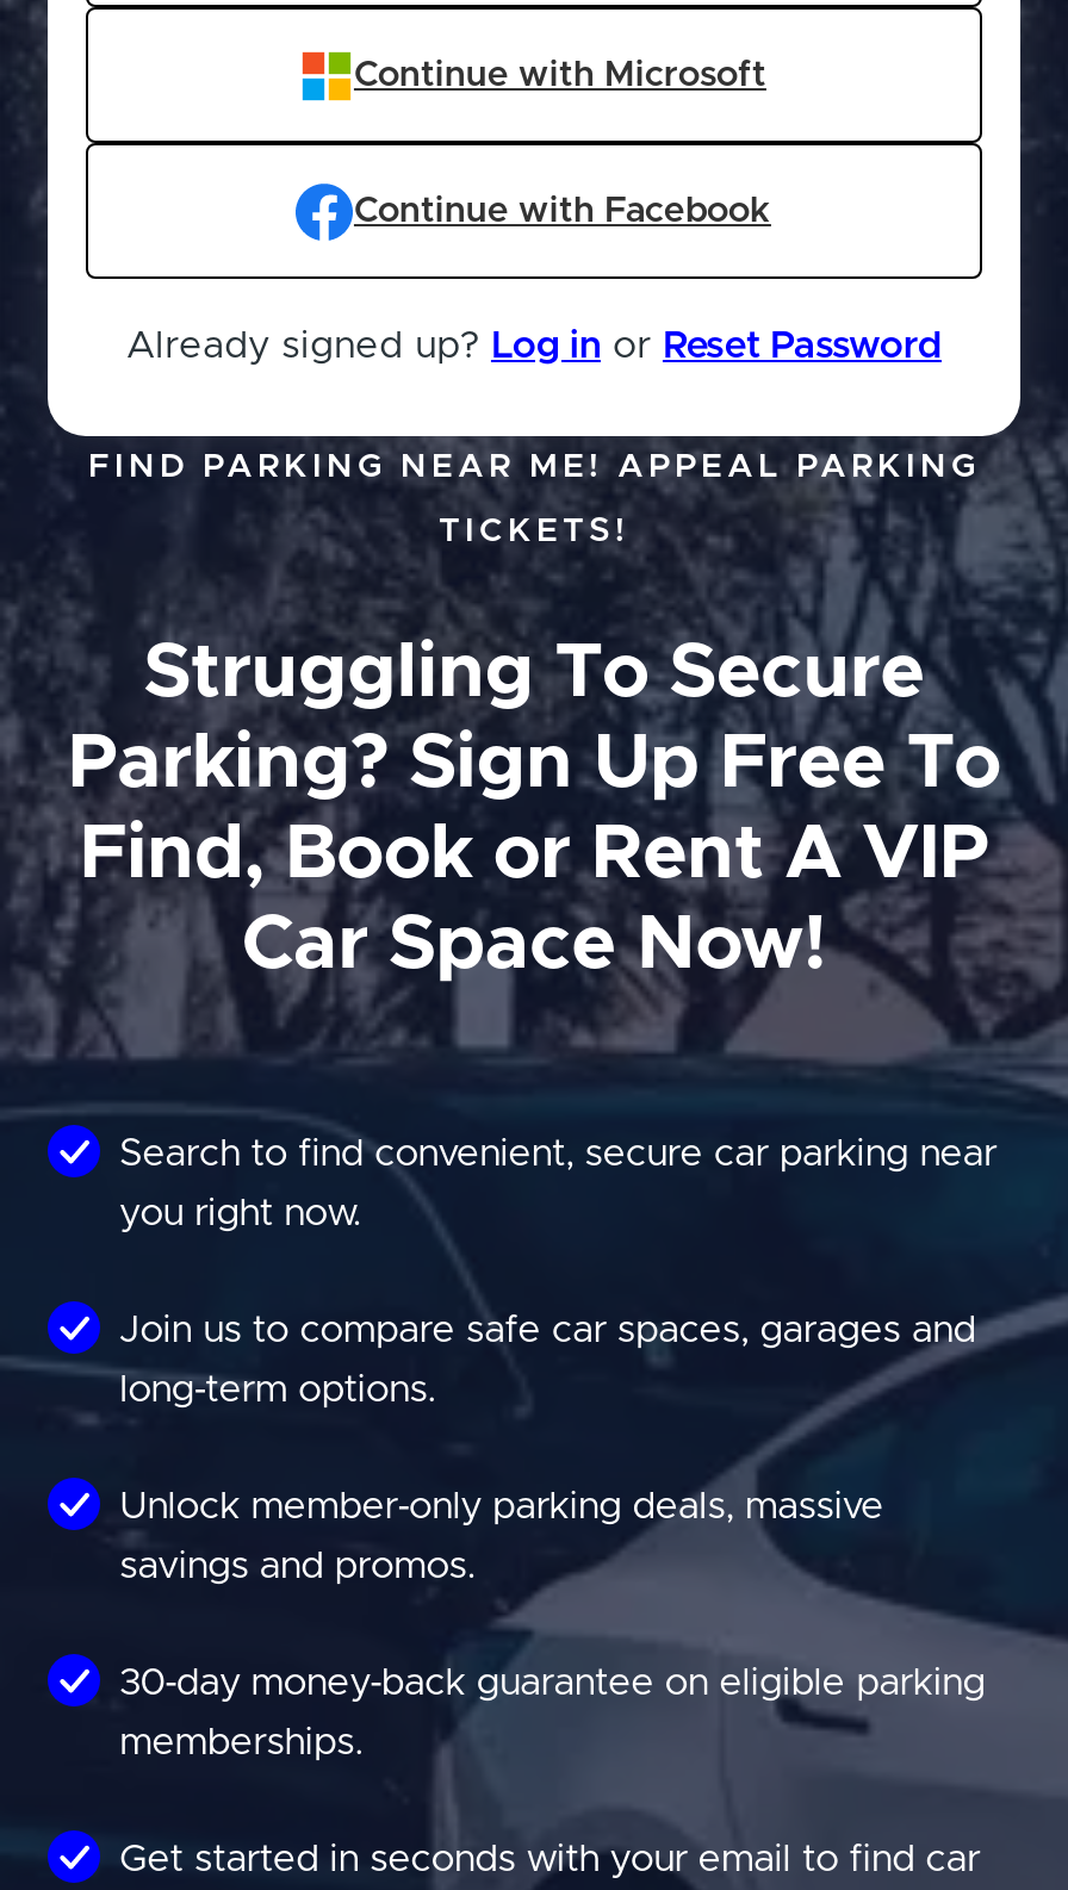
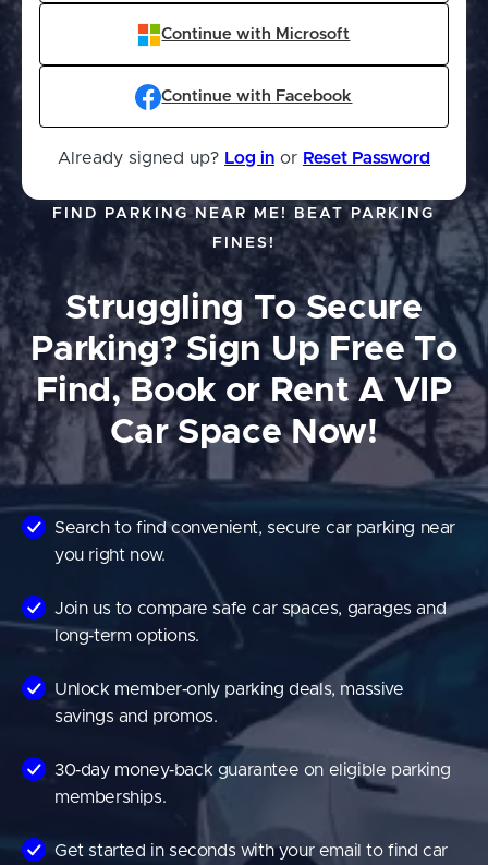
- FIND PARKING NEAR ME! APPEAL PARKING
+ FIND PARKING NEAR ME! BEAT PARKING

- TICKETS!
+ FINES!
